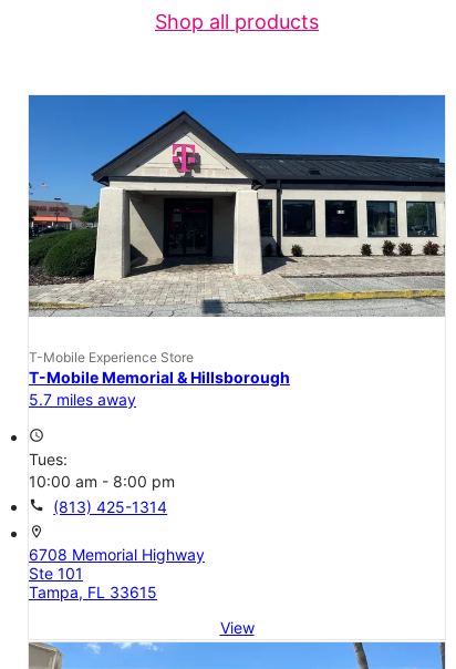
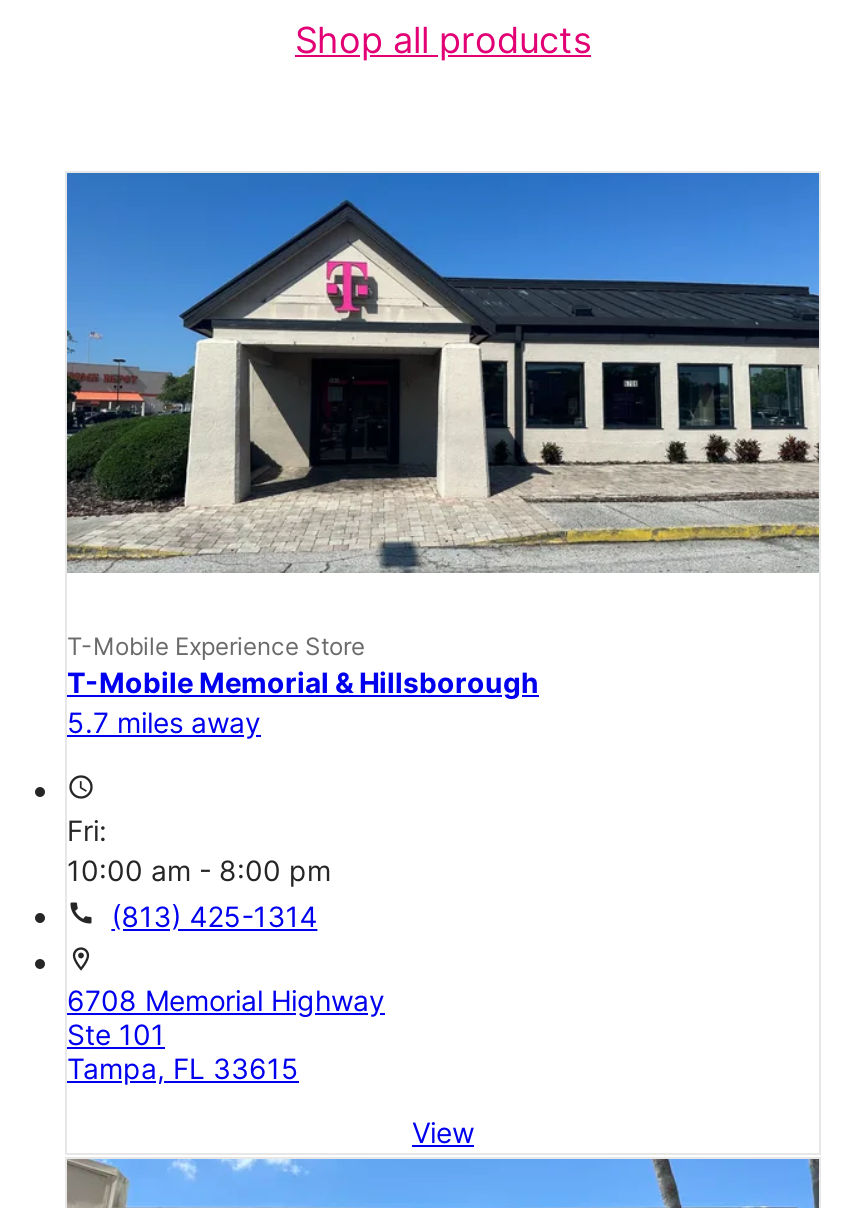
- Tues:
+ Fri:
